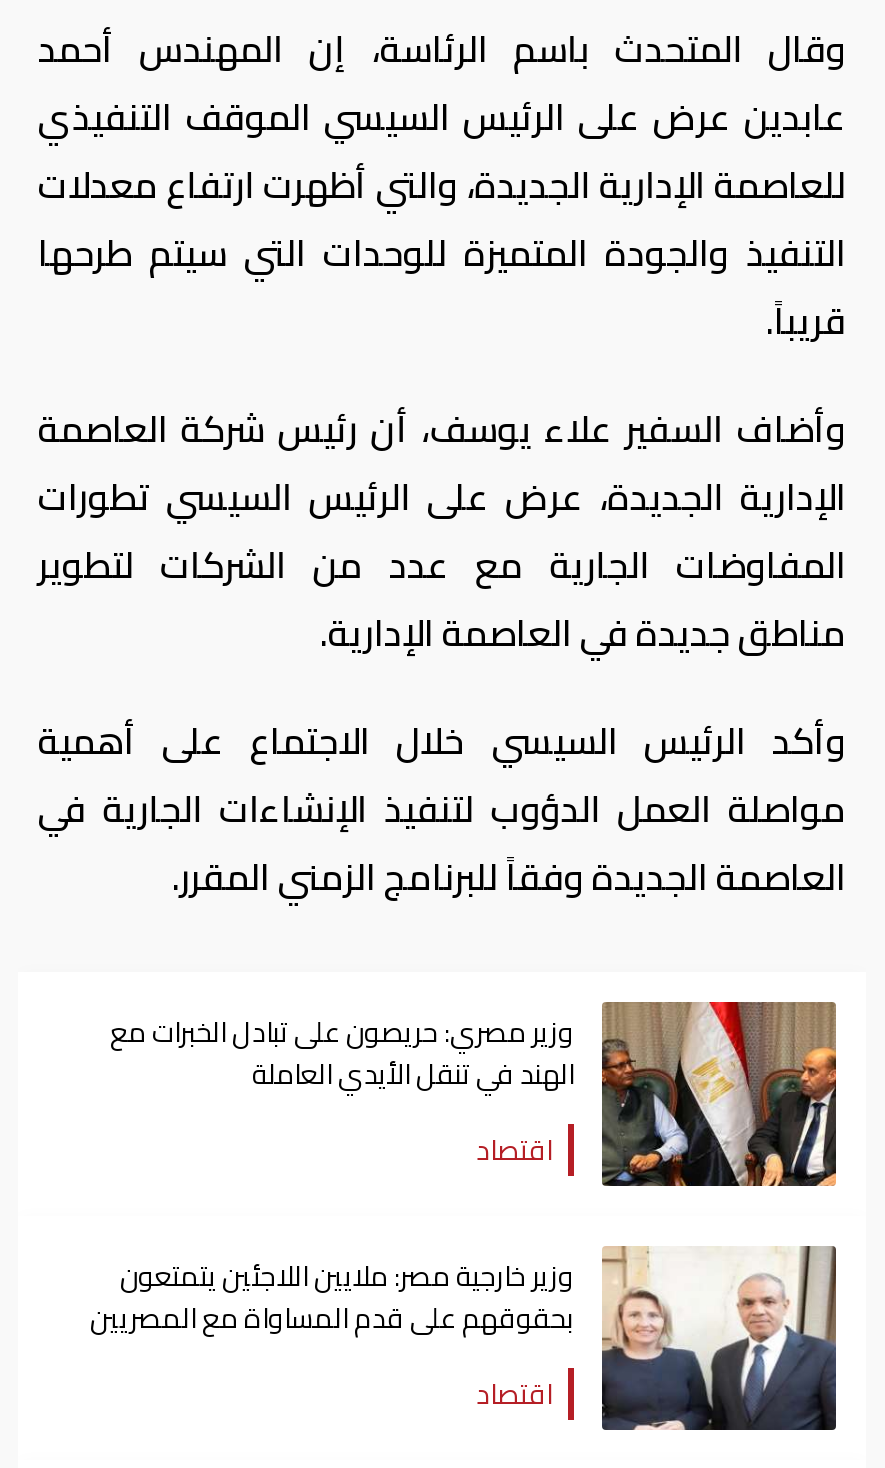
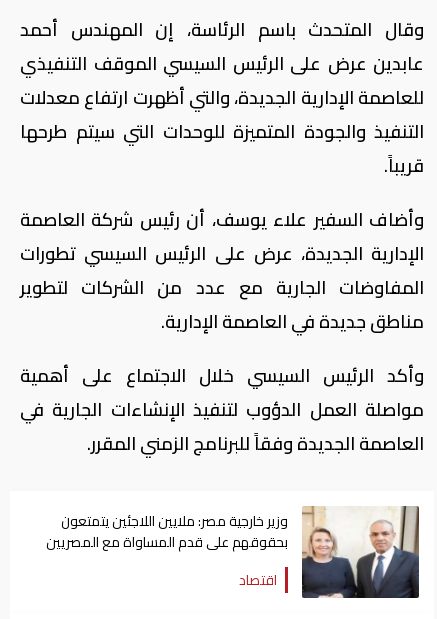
- [image]
- وزير مصري: حريصون على تبادل الخبرات مع
- الهند في تنقل الأيدي العاملة
- اقتصاد
